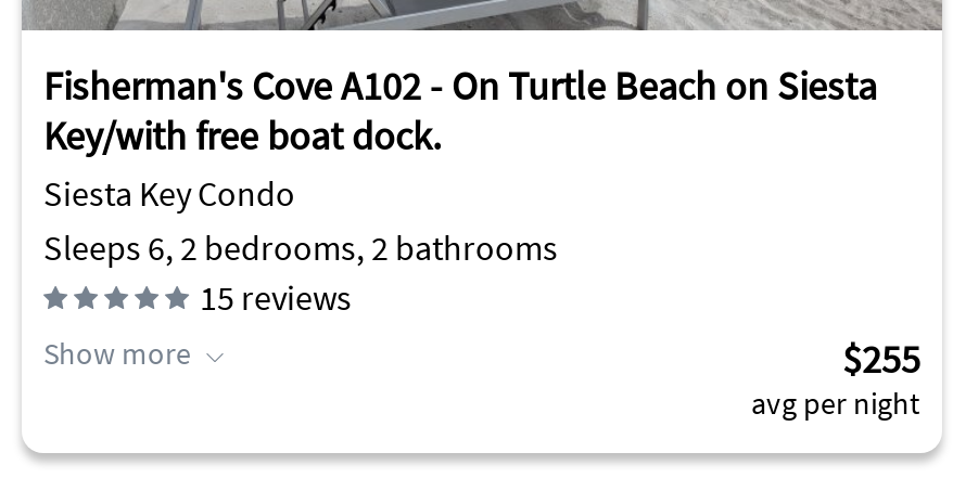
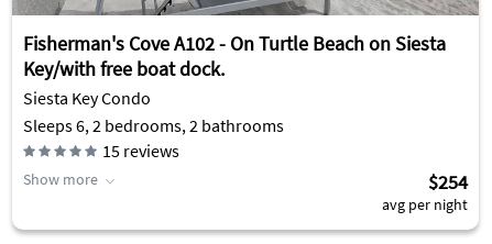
- $255
+ $254
